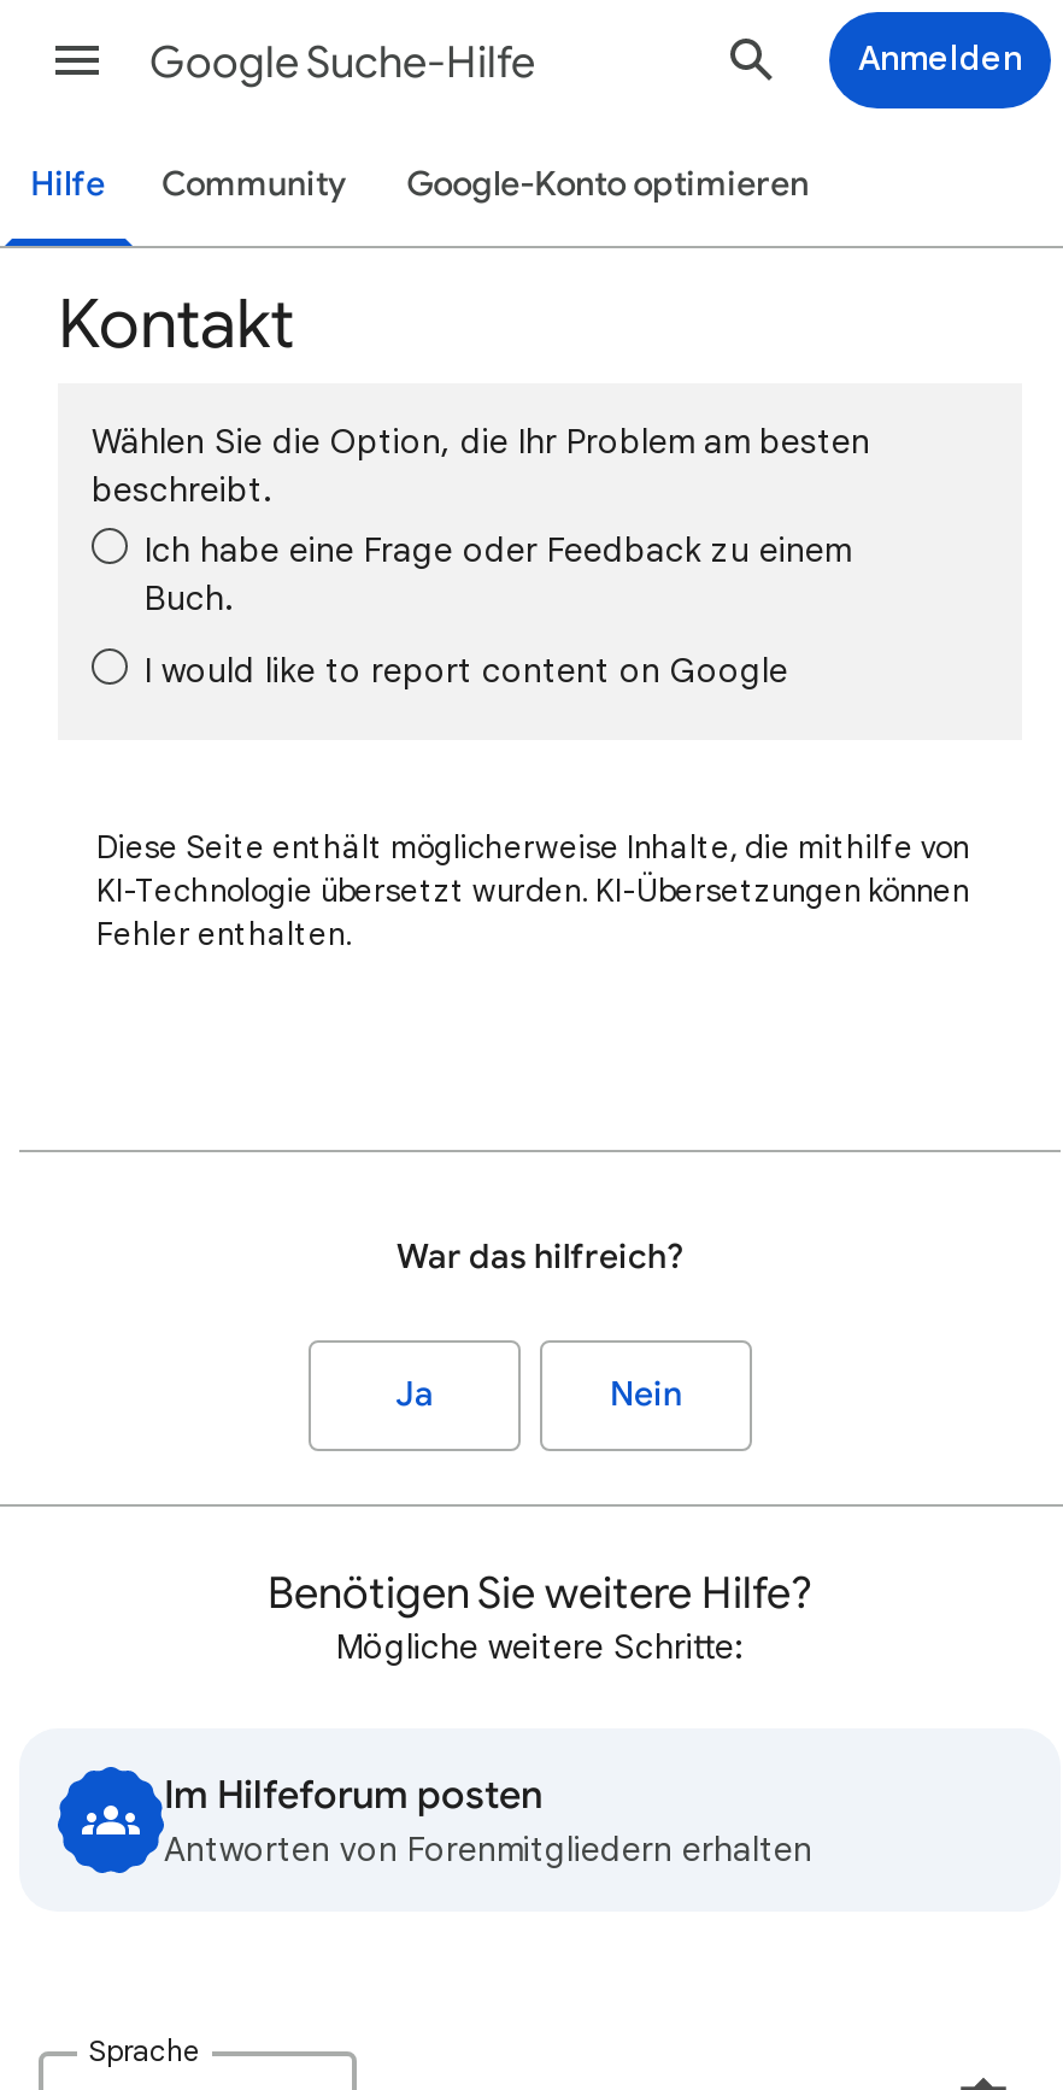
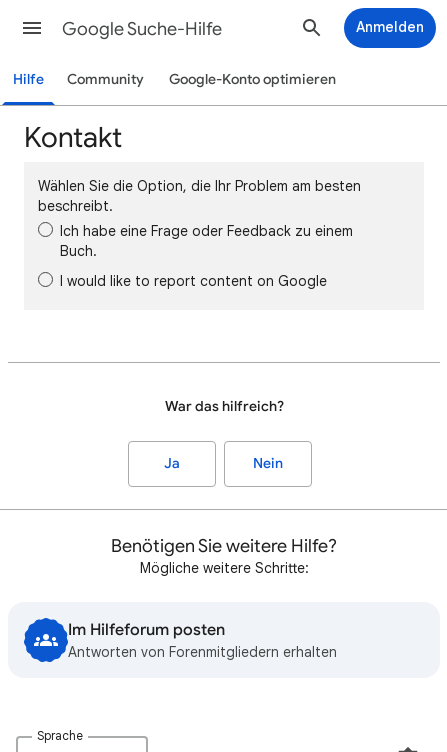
- Diese Seite enthält möglicherweise Inhalte, die mithilfe von
- KI-Technologie übersetzt wurden. KI-Übersetzungen können
- Fehler enthalten.
